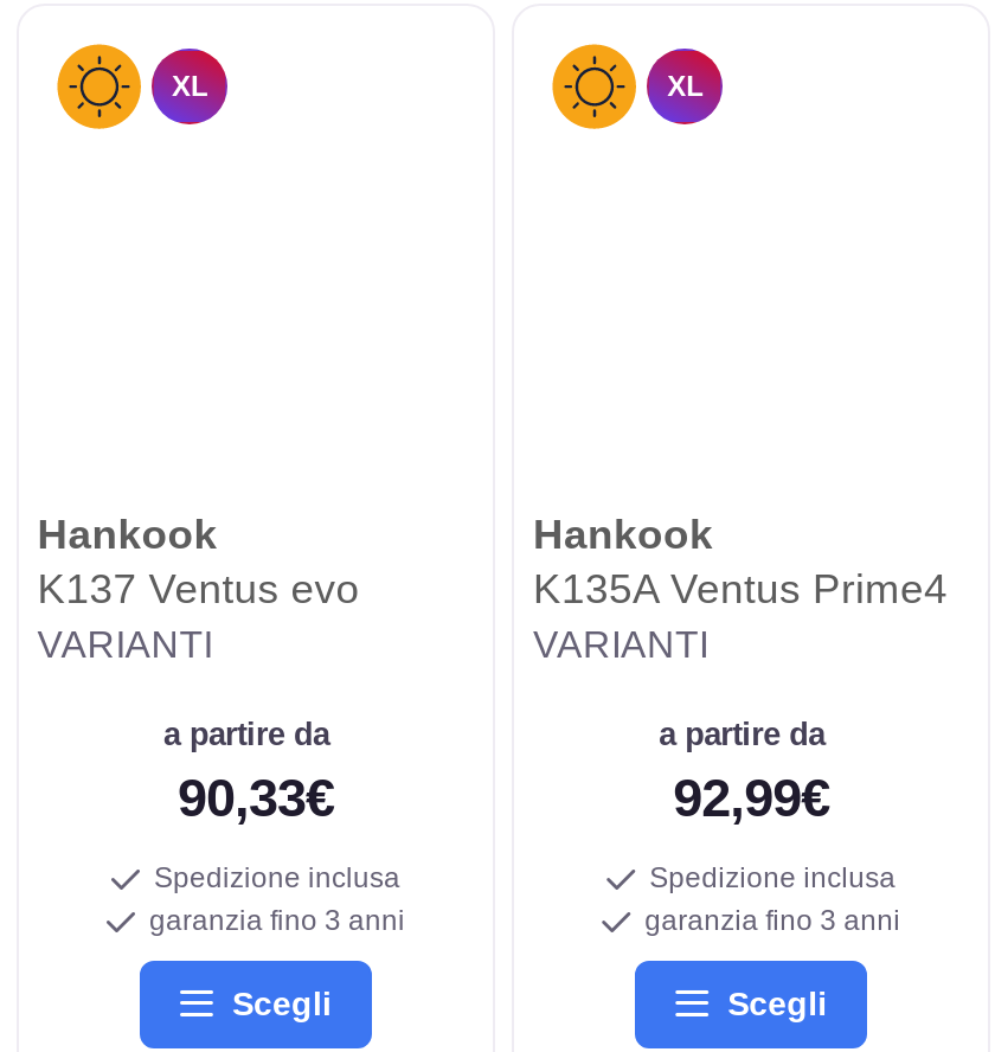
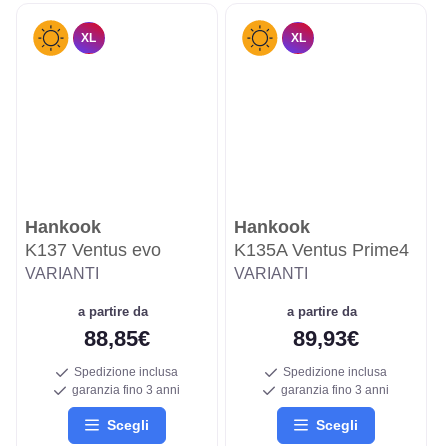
- 90,33€
+ 88,85€

- 92,99€
+ 89,93€
